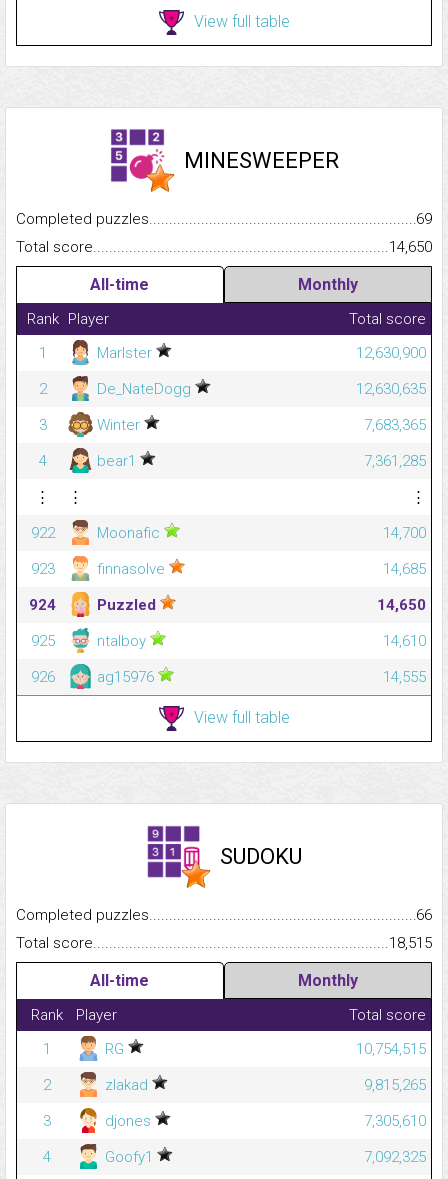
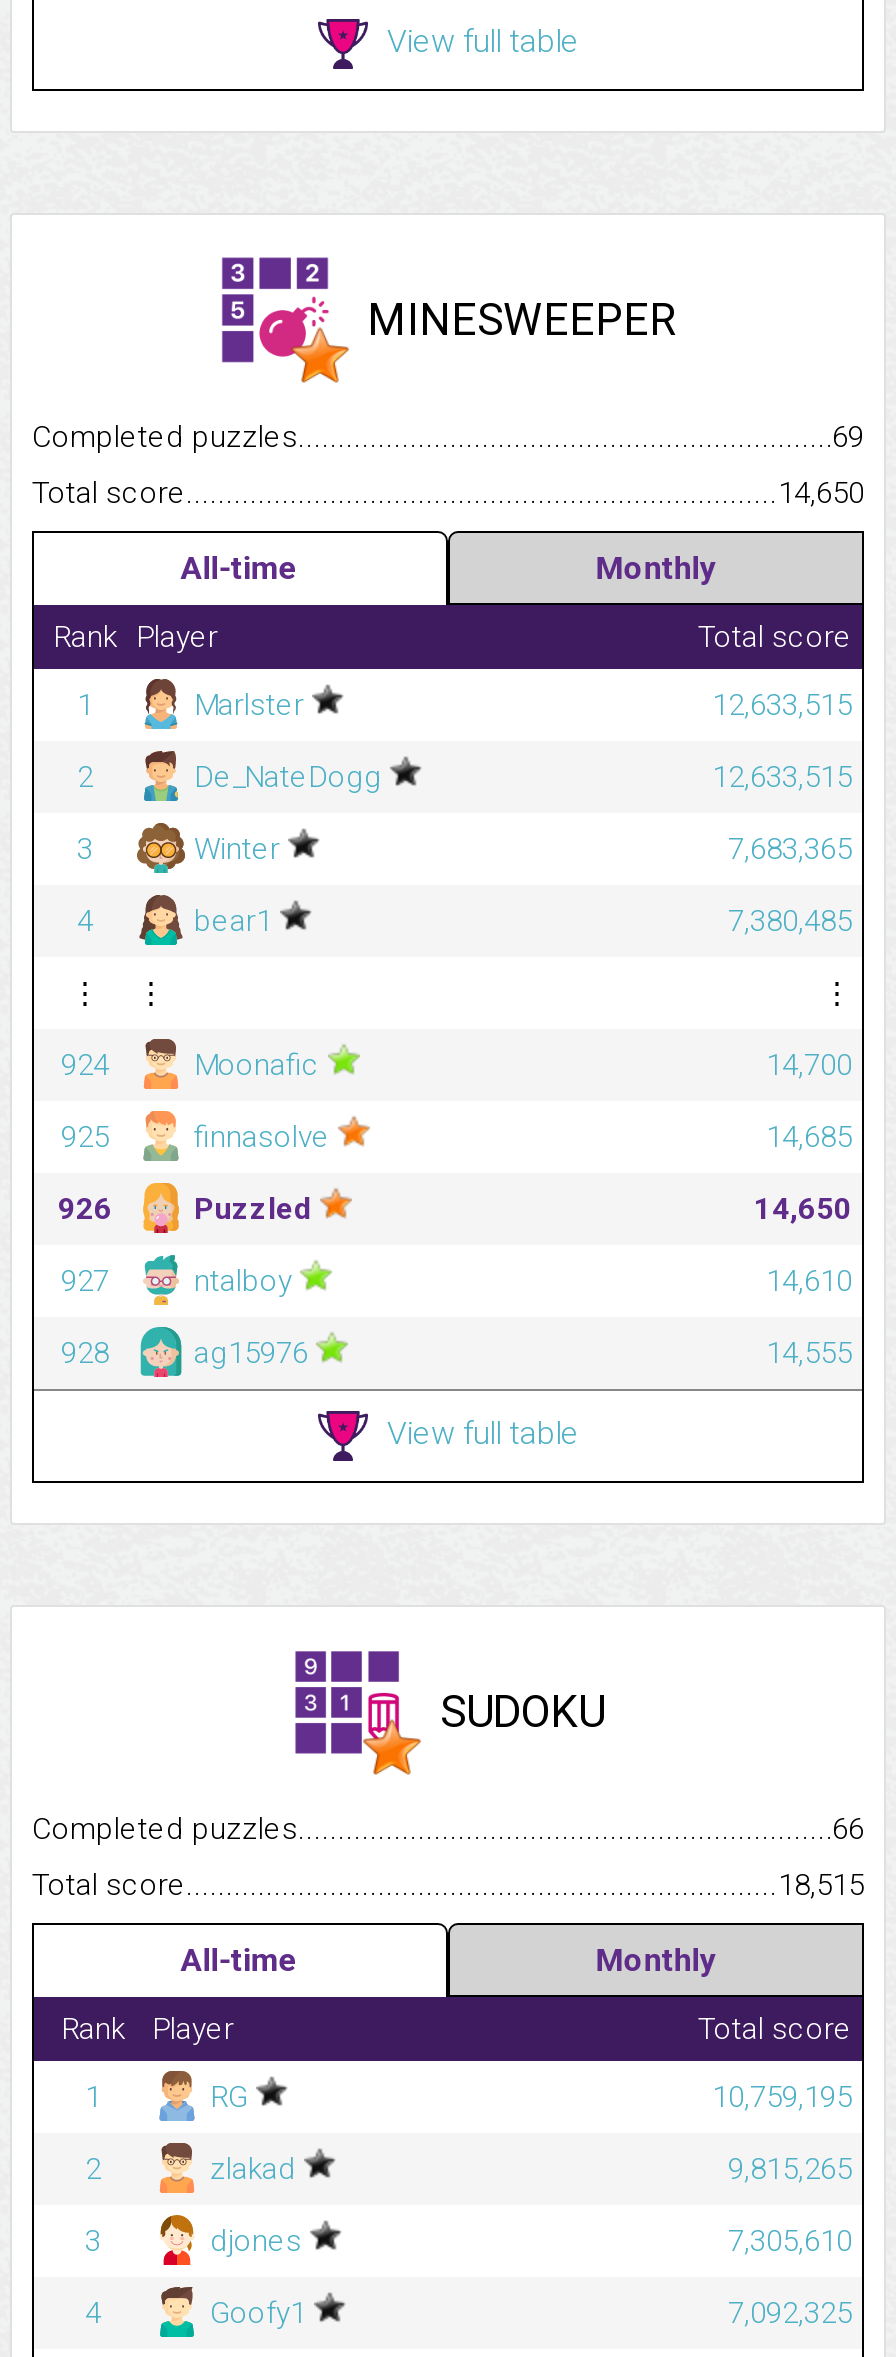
- 12,630,900
+ 12,633,515

- 12,630,635
+ 12,633,515

- 7,361,285
+ 7,380,485

- 922
+ 924

- 923
+ 925

- 924
+ 926

- 925
+ 927

- 926
+ 928

- 10,754,515
+ 10,759,195
